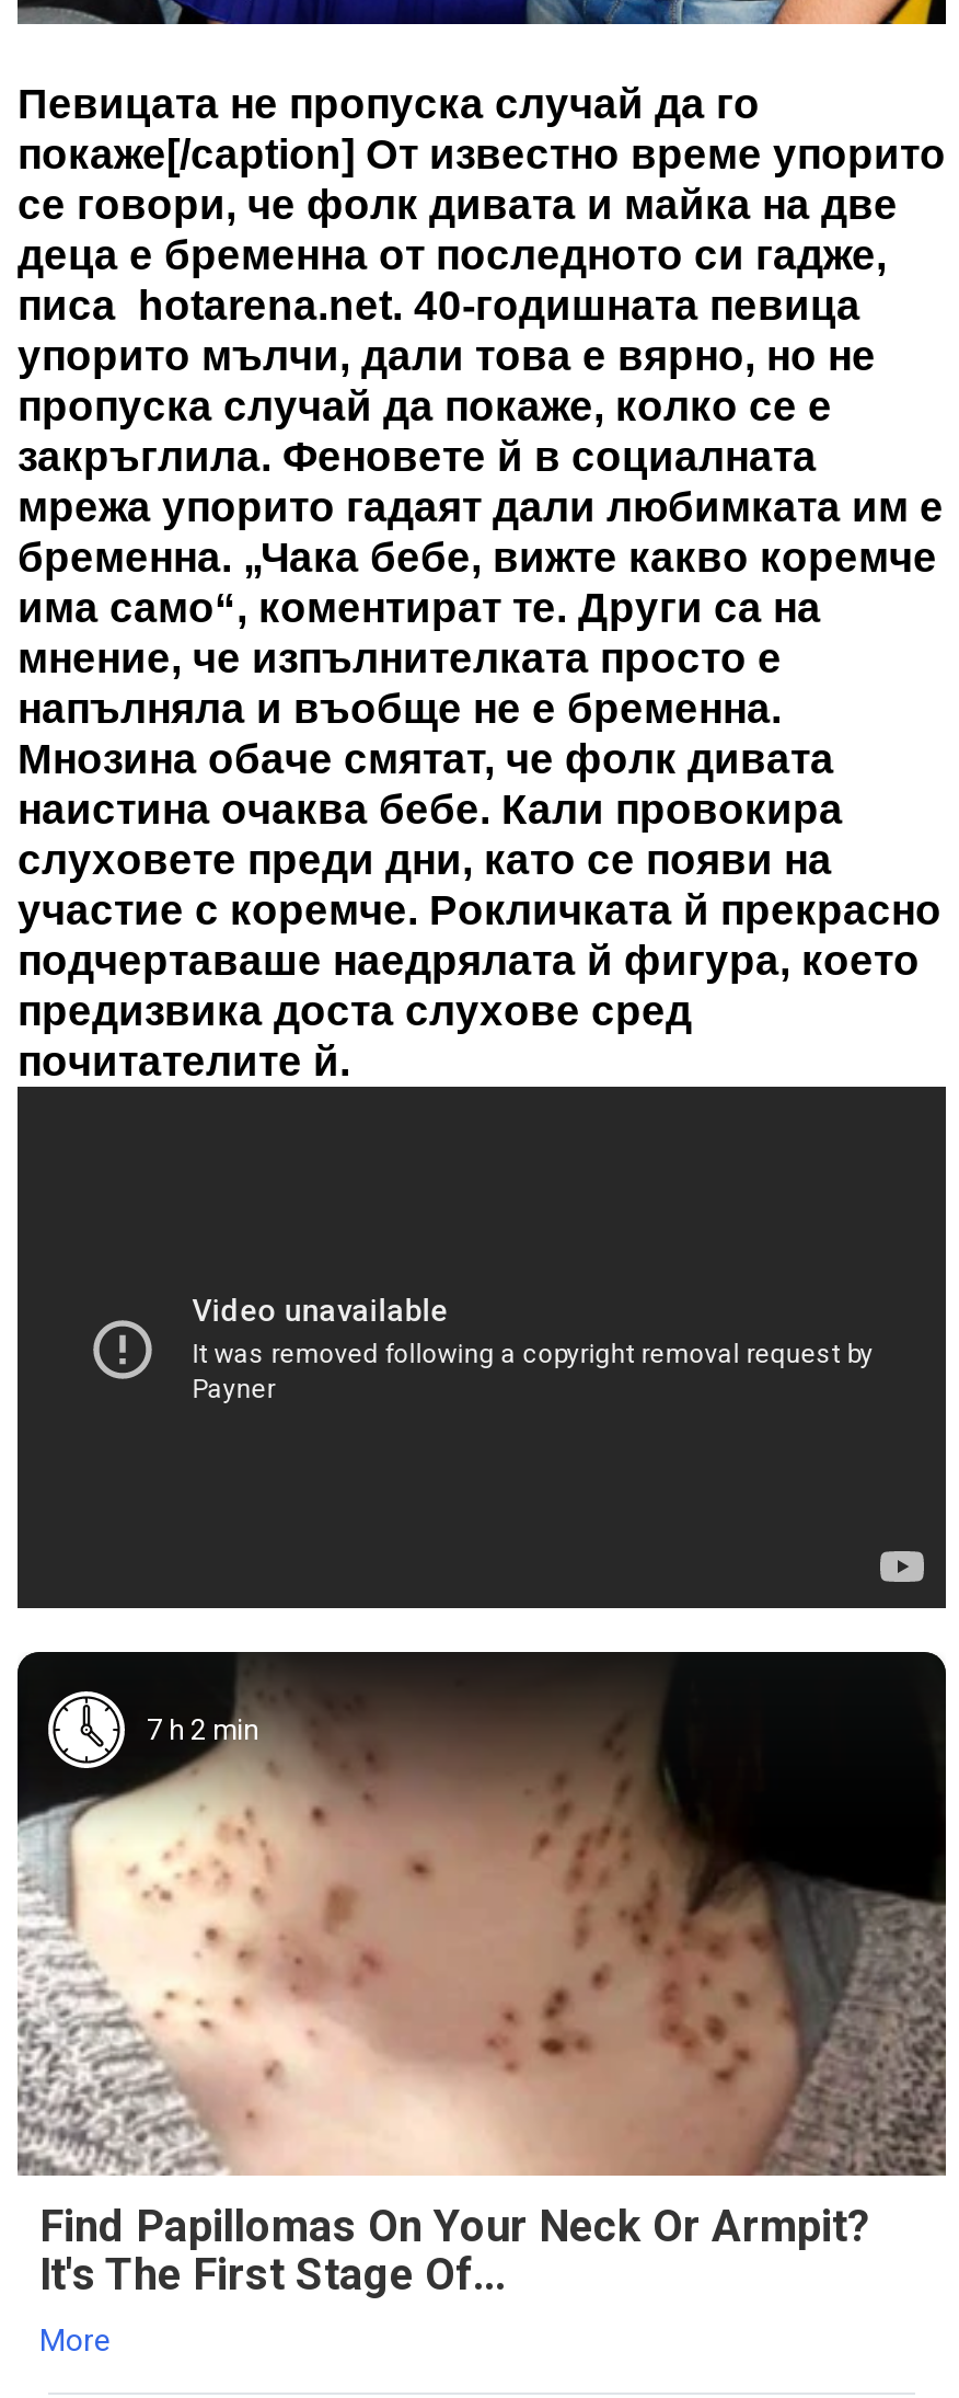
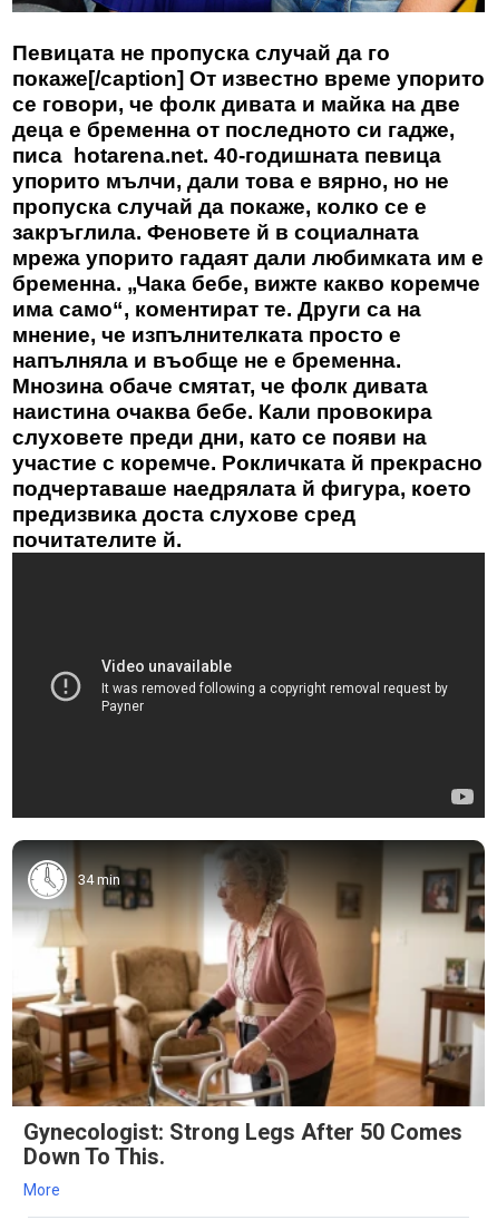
- [image]
- 7 h 2 min
+ [image]
+ 34 min

- Find Papillomas On Your Neck Or Armpit?
- It's The First Stage Of...
+ Gynecologist: Strong Legs After 50 Comes
+ Down To This.
